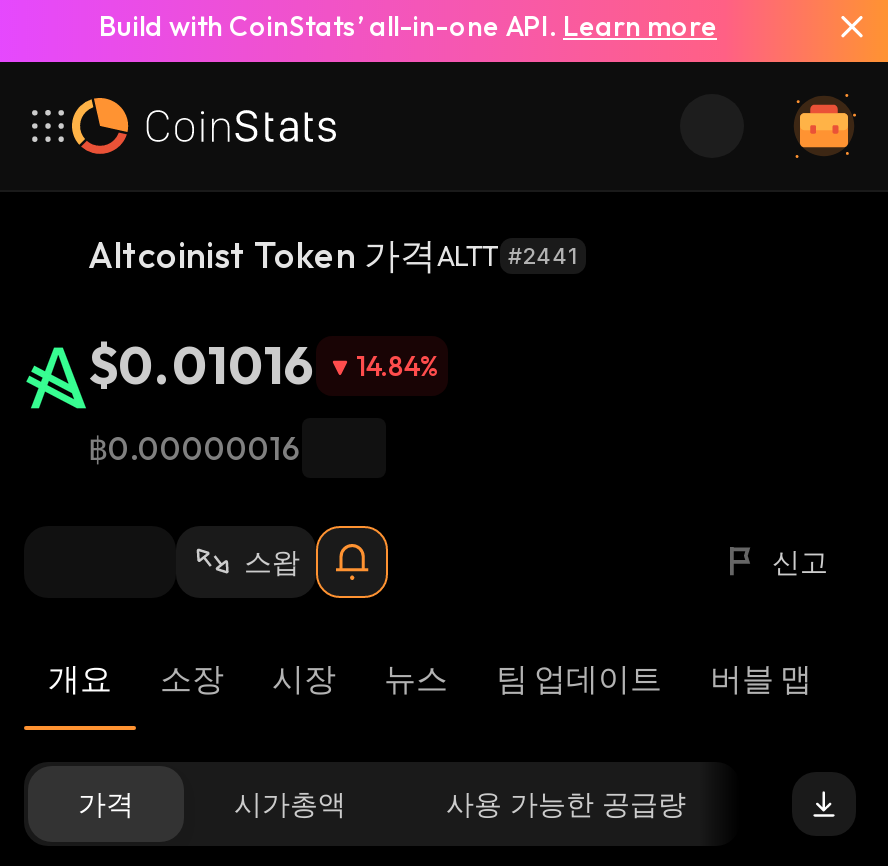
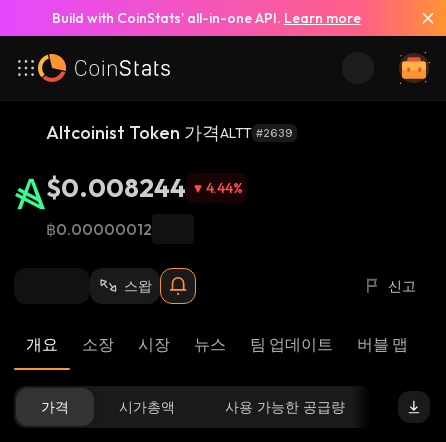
- Altcoinist Token 가격ALTT #2441
+ Altcoinist Token 가격ALTT #2639

- $0.01016
+ $0.008244

- 14.84%
+ 4.44%

- ฿0.00000016
+ ฿0.00000012
